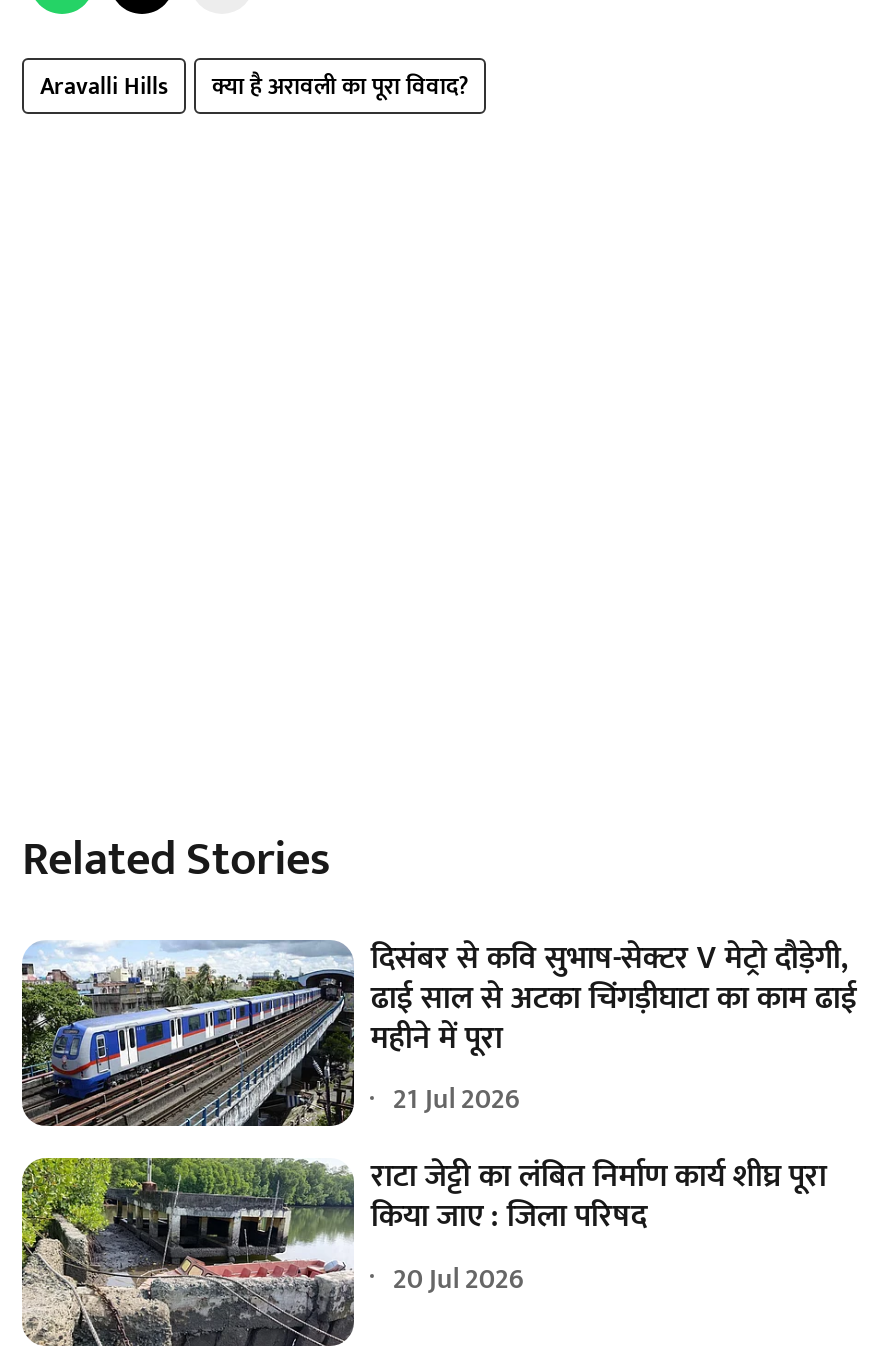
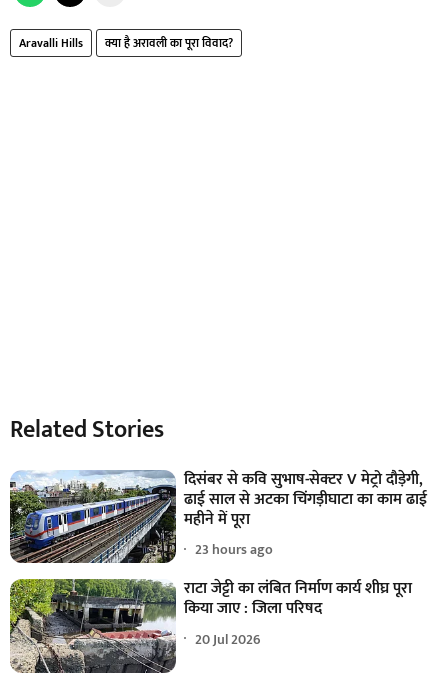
- 21 Jul 2026
+ 23 hours ago
